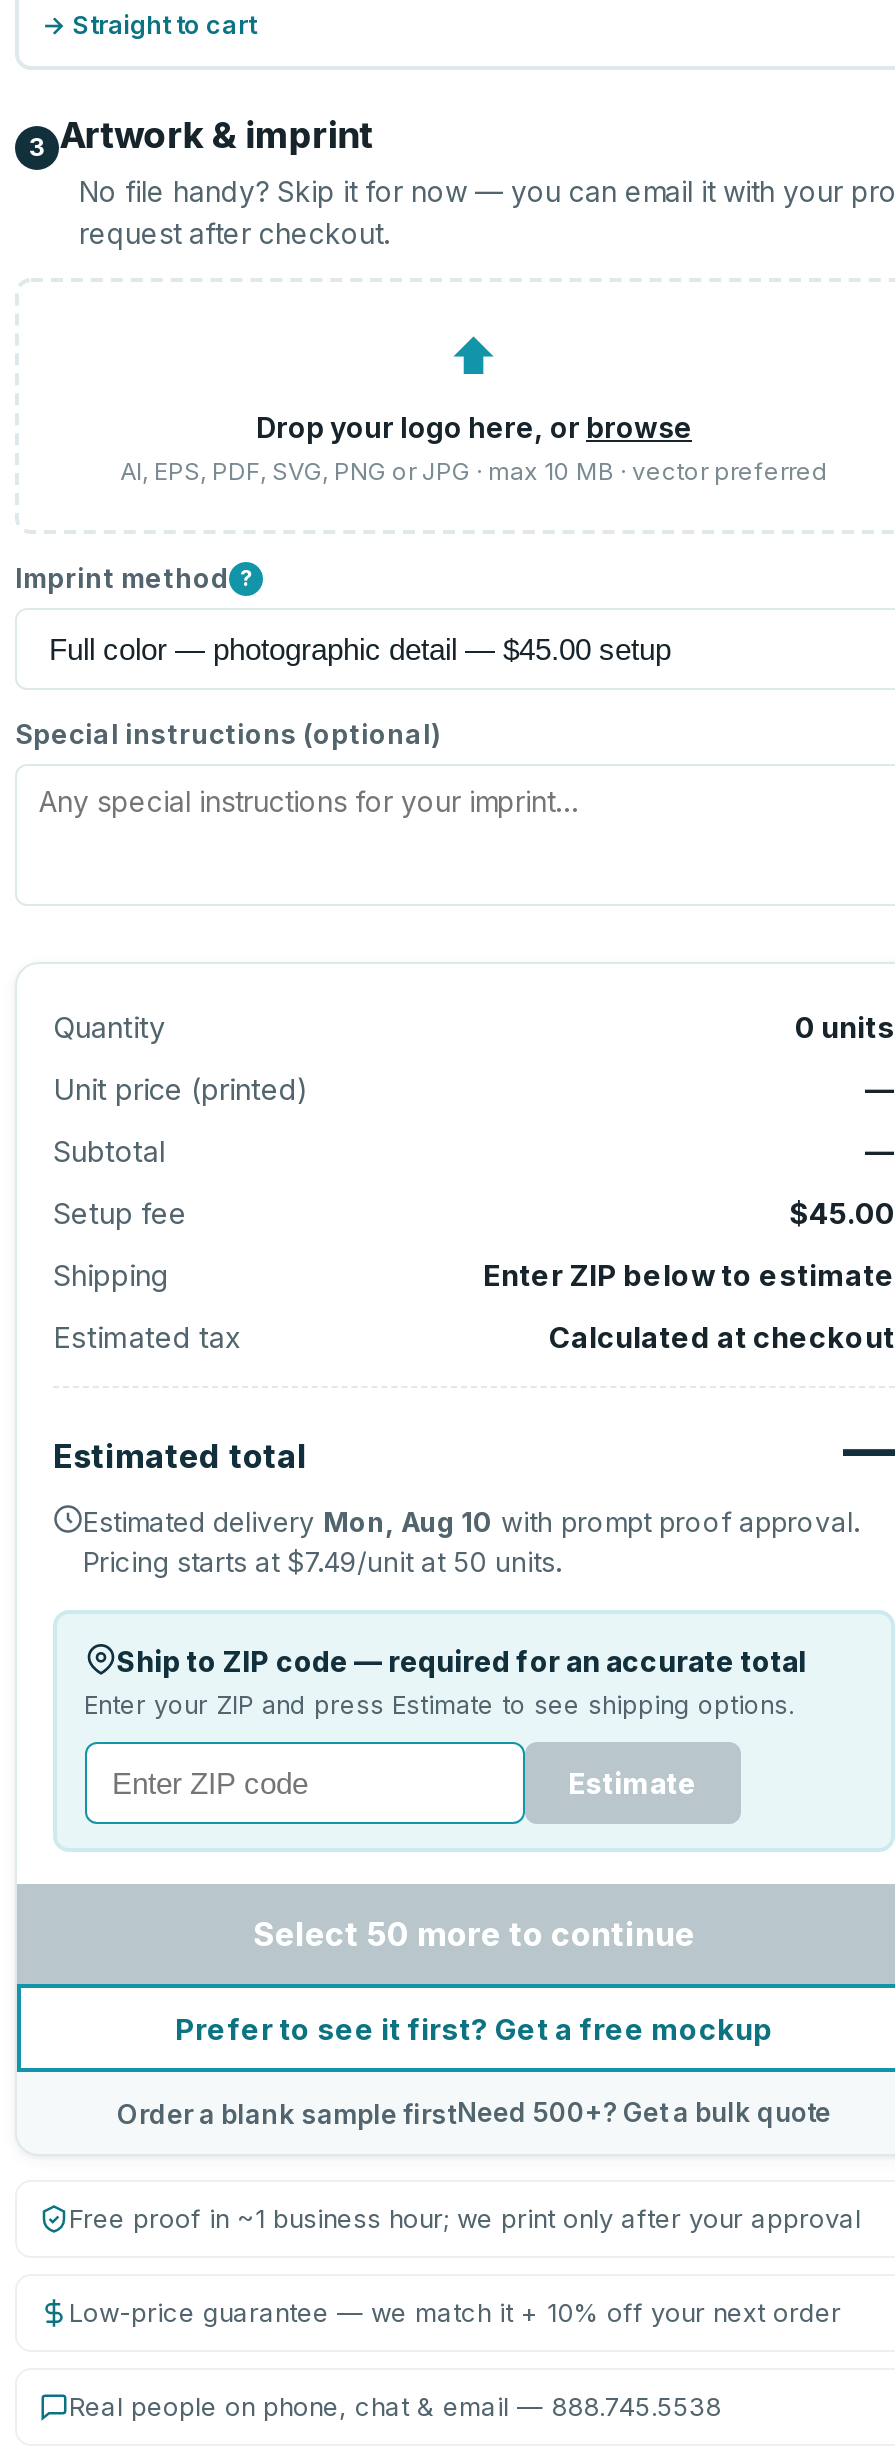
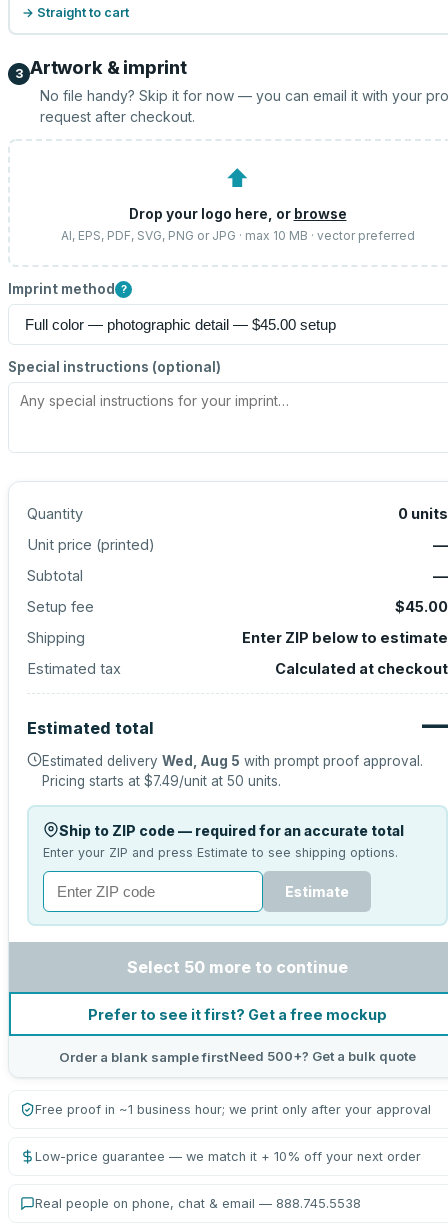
- Estimated delivery Mon, Aug 10 with prompt proof approval.
+ Estimated delivery Wed, Aug 5 with prompt proof approval.
